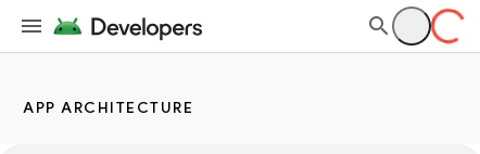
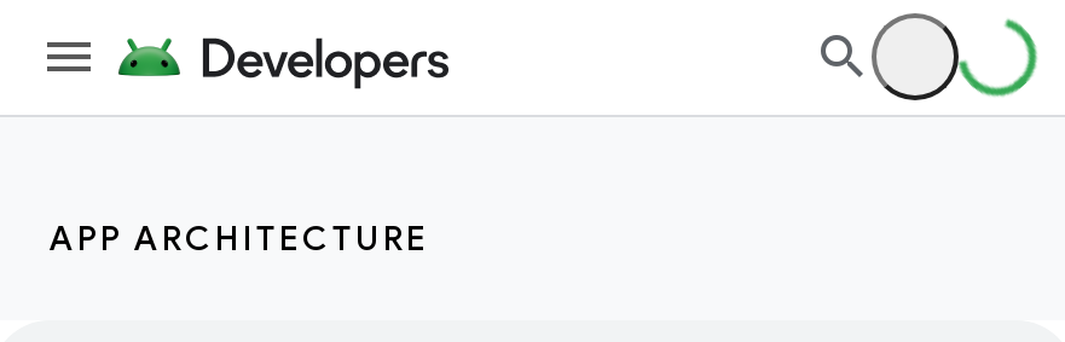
- [image]
+ [image]
